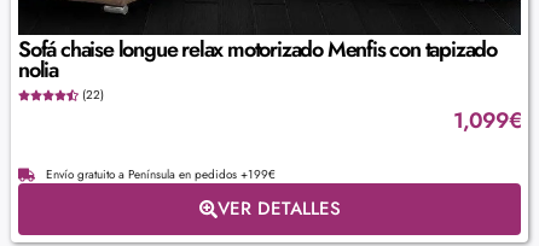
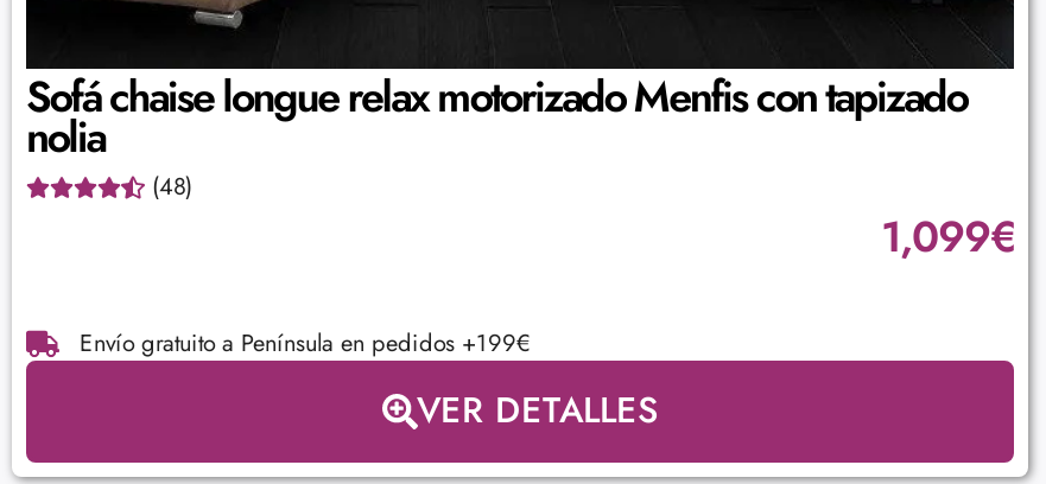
- (22)
+ (48)
